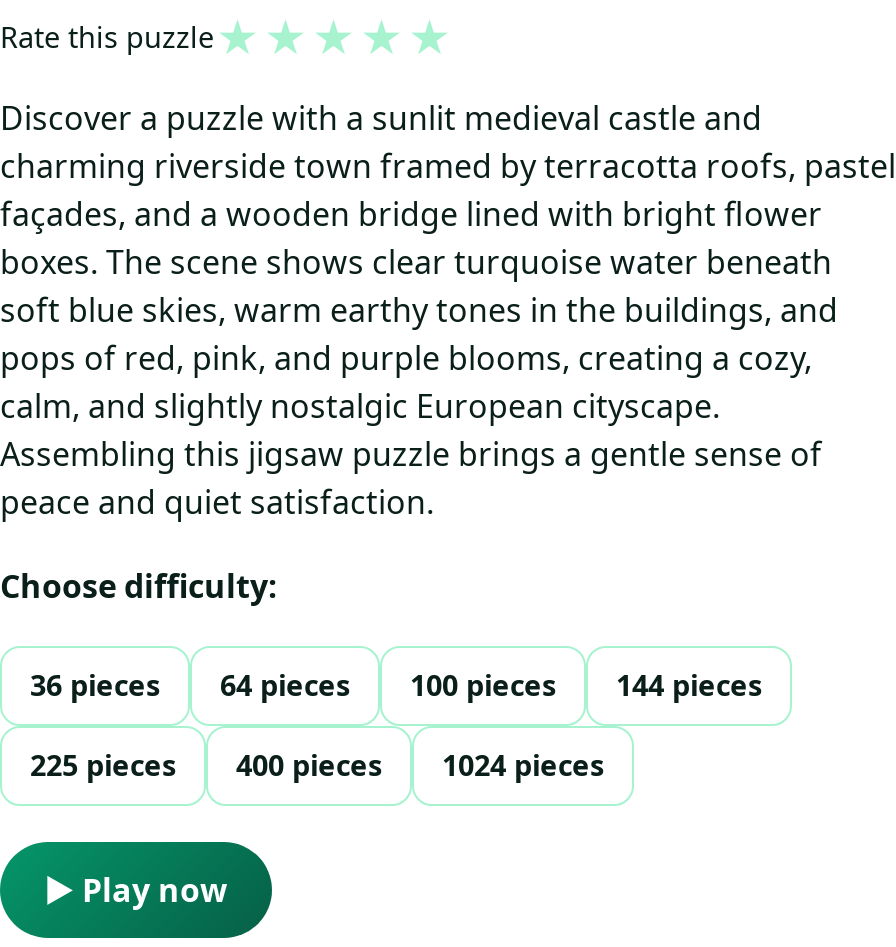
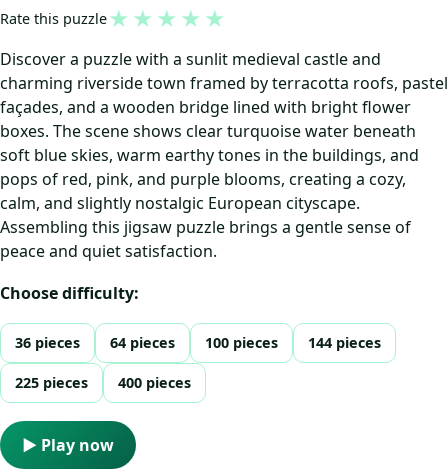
- 1024 pieces
